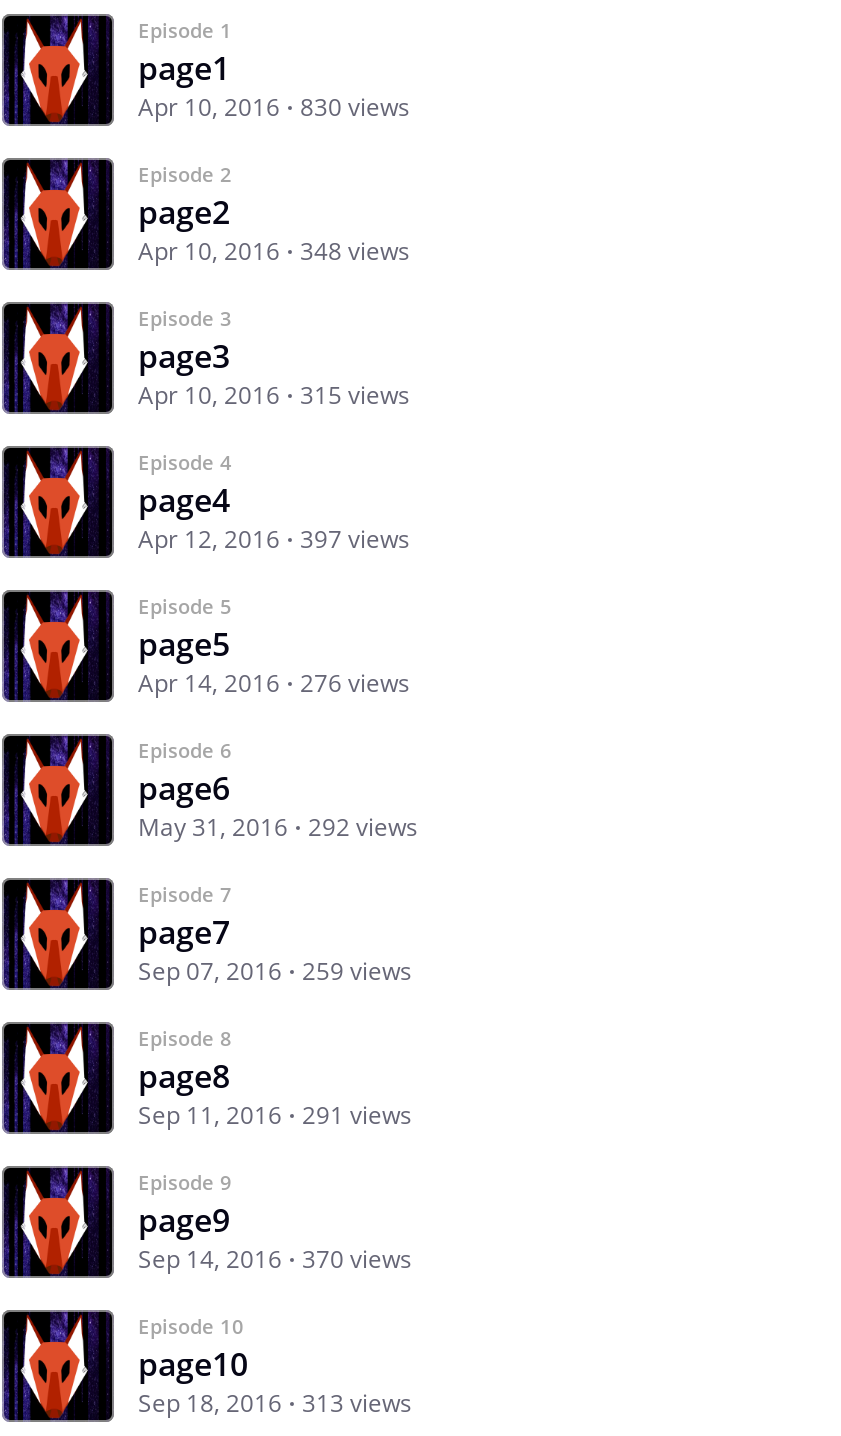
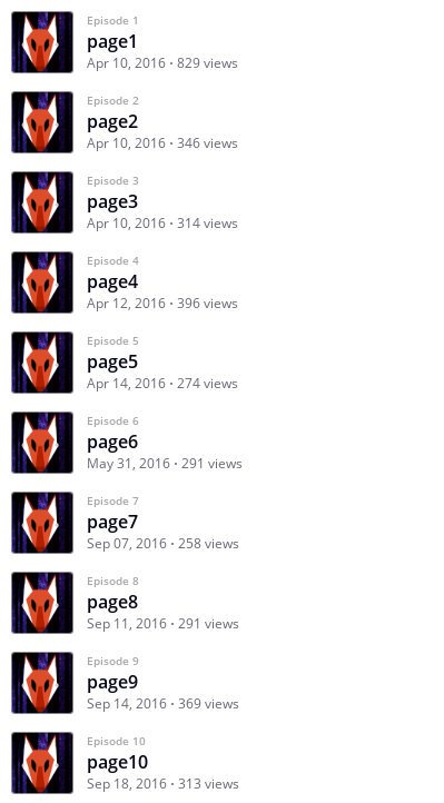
- Apr 10, 2016 830 views
+ Apr 10, 2016 829 views

- Apr 10, 2016 348 views
+ Apr 10, 2016 346 views

- Apr 10, 2016 315 views
+ Apr 10, 2016 314 views

- Apr 12, 2016 397 views
+ Apr 12, 2016 396 views

- Apr 14, 2016 276 views
+ Apr 14, 2016 274 views

- May 31, 2016 292 views
+ May 31, 2016 291 views

- Sep 07, 2016 259 views
+ Sep 07, 2016 258 views

- Sep 14, 2016 370 views
+ Sep 14, 2016 369 views
